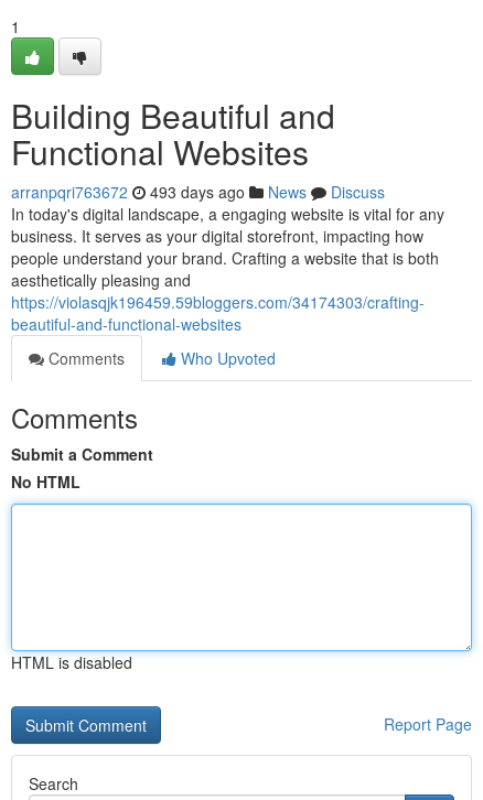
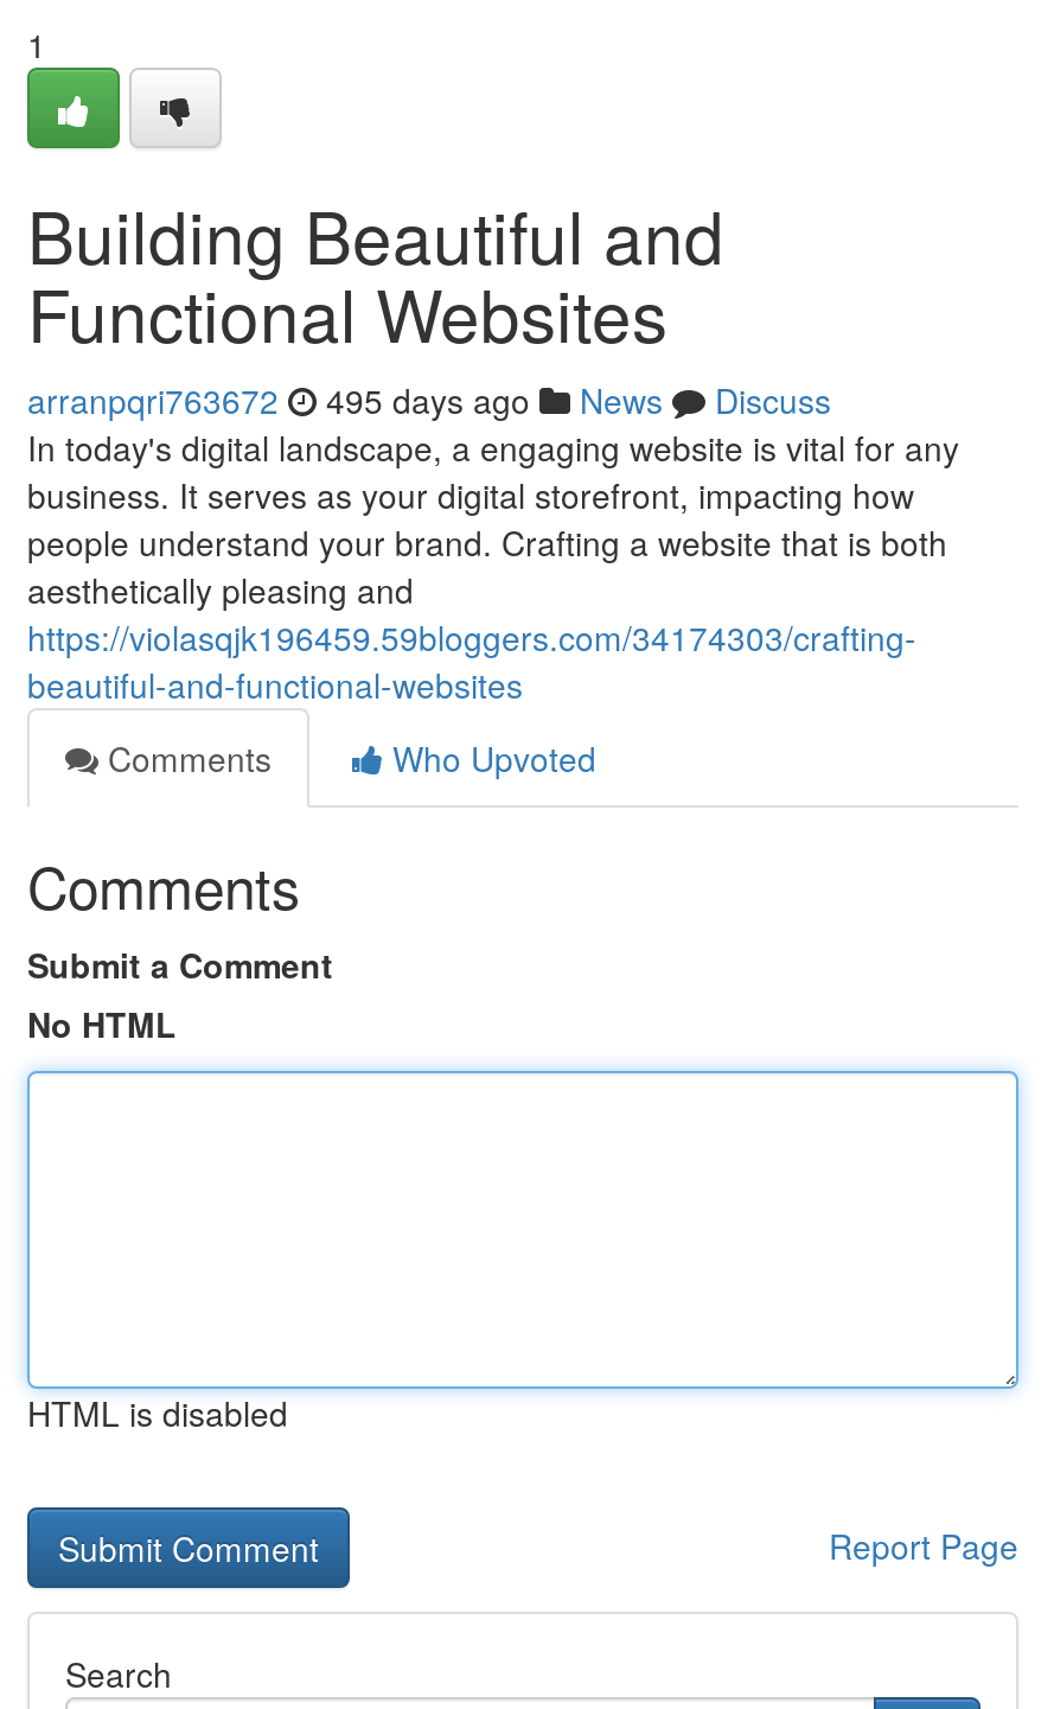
- arranpqri763672 493 days ago News Discuss
+ arranpqri763672 495 days ago News Discuss
